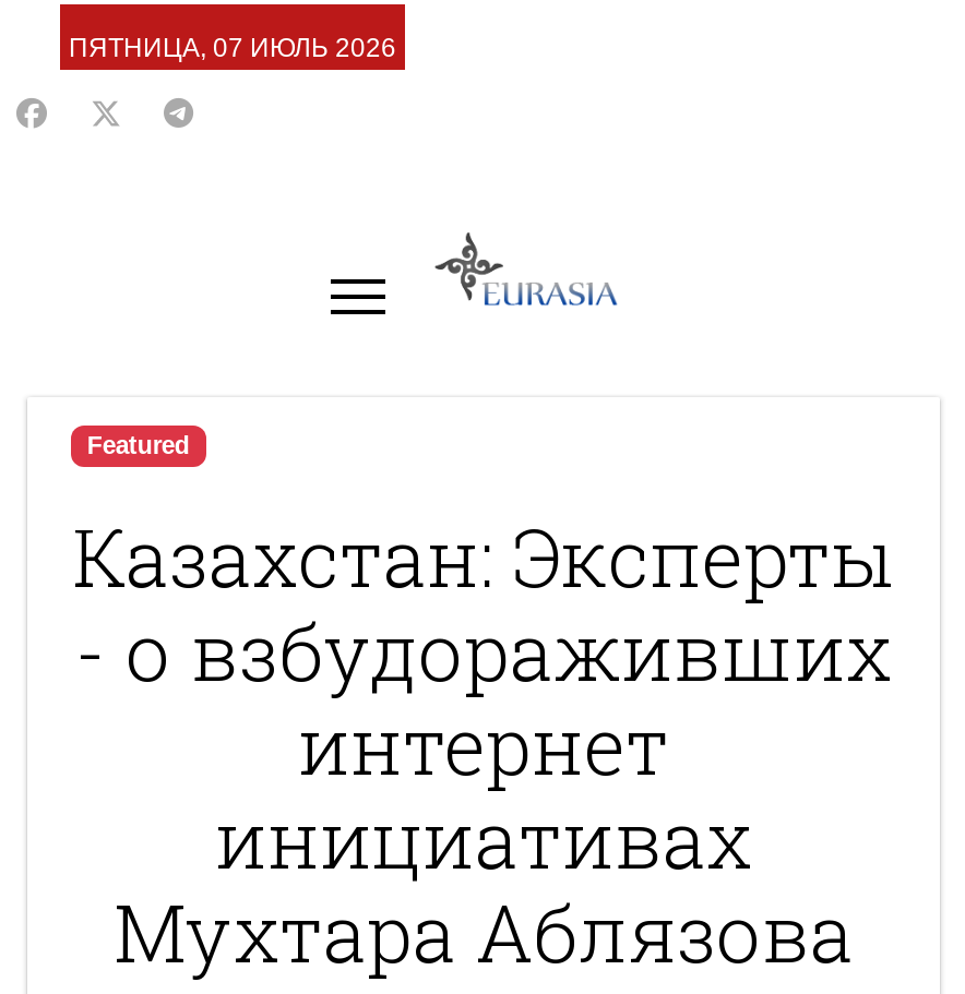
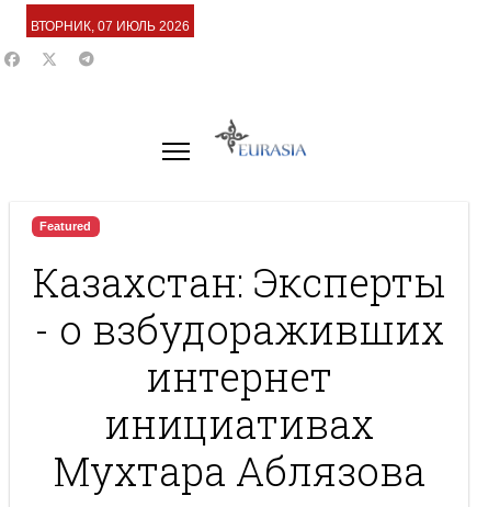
- ПЯТНИЦА, 07 ИЮЛЬ 2026
+ ВТОРНИК, 07 ИЮЛЬ 2026
